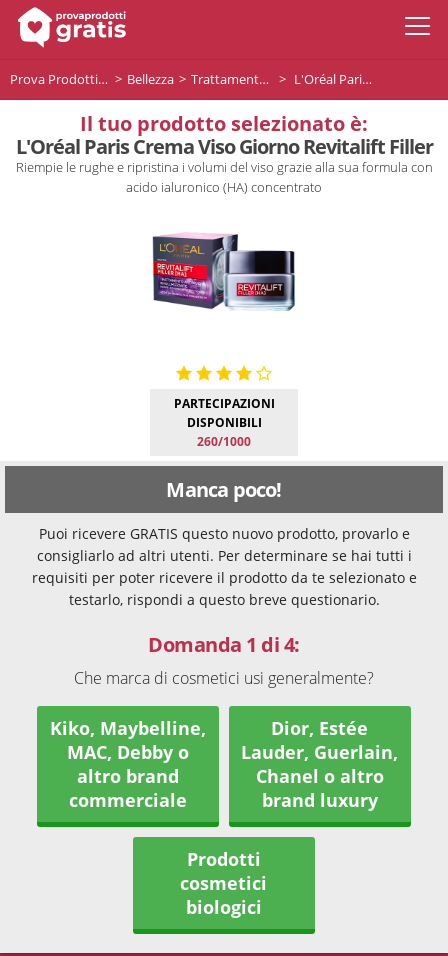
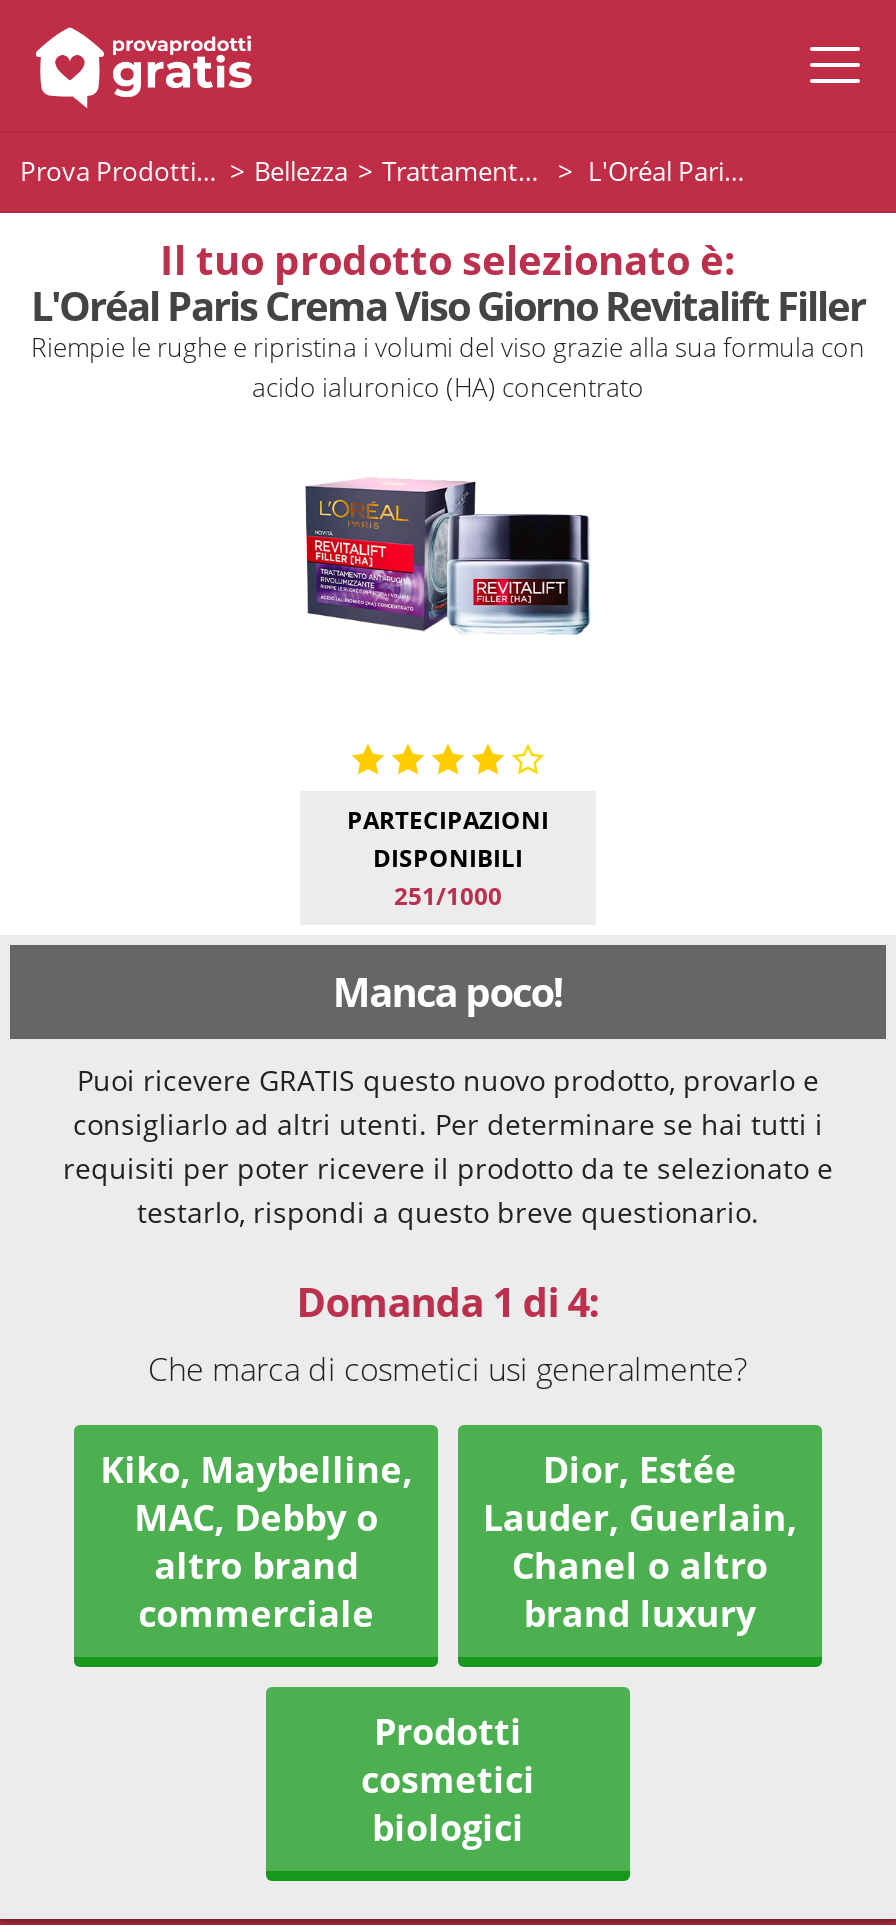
- 260/1000
+ 251/1000
